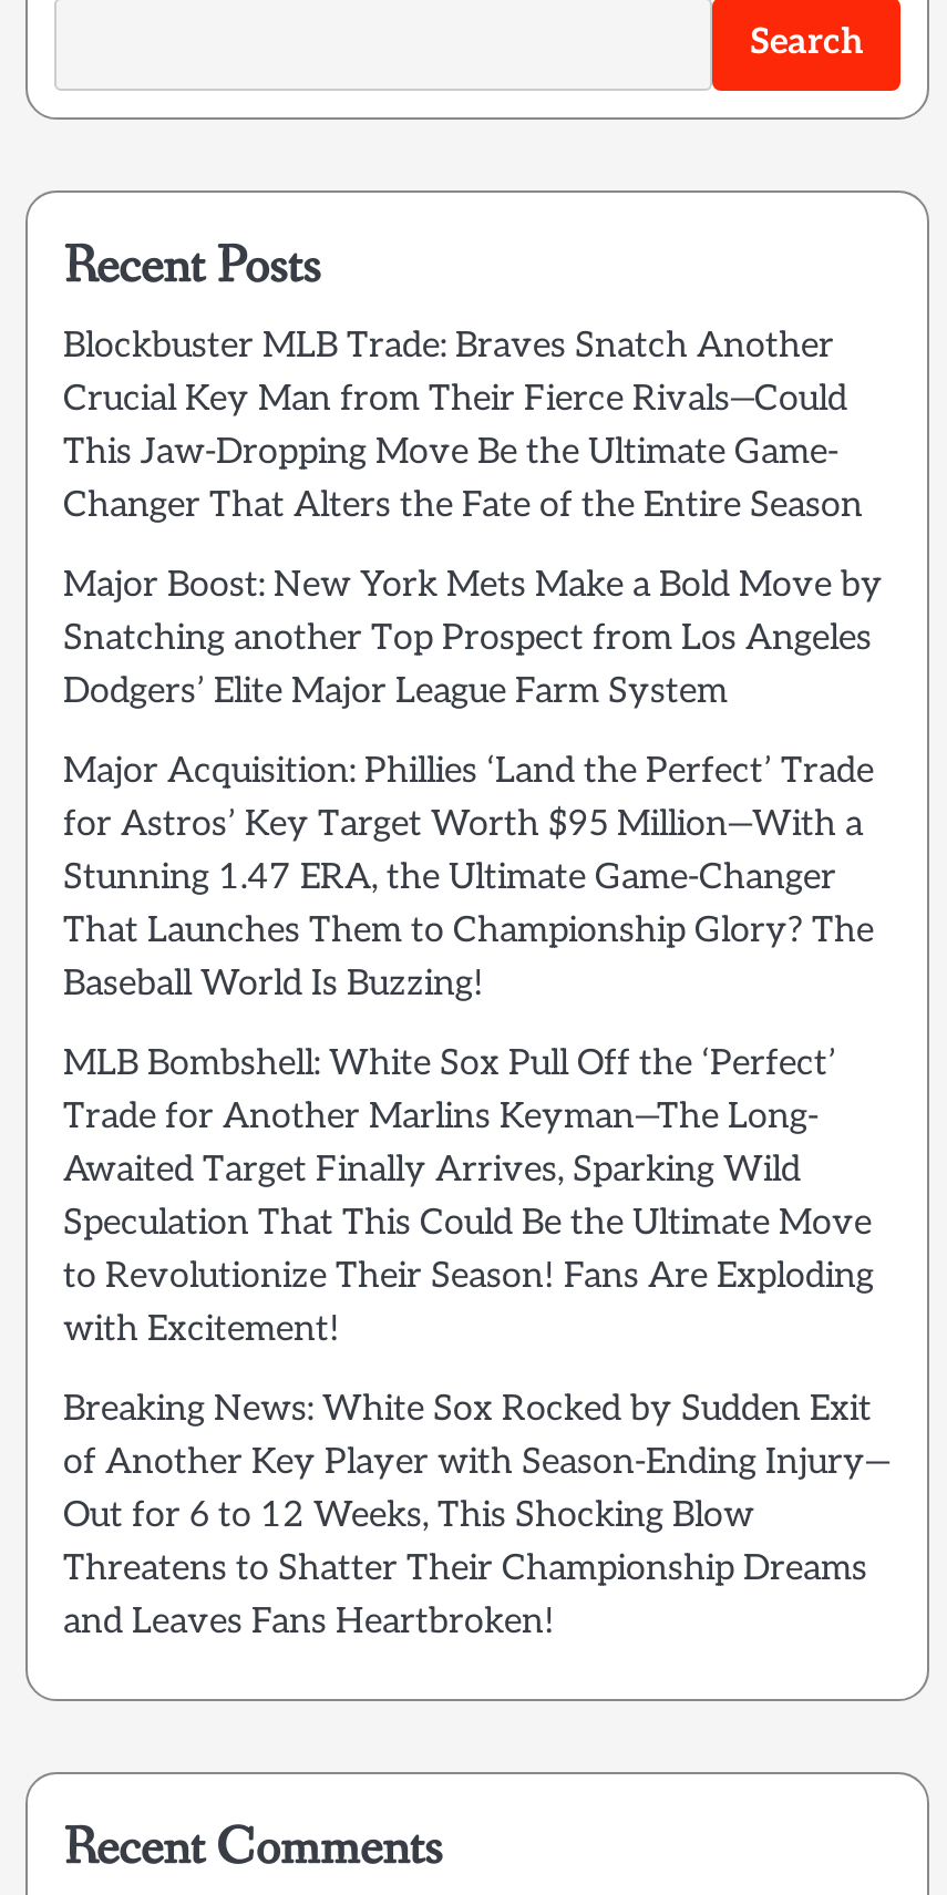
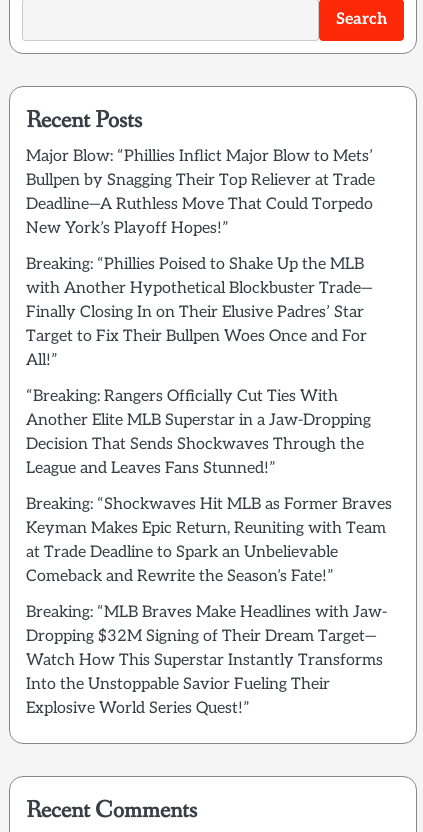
- Blockbuster MLB Trade: Braves Snatch Another
- Crucial Key Man from Their Fierce Rivals—Could
- This Jaw-Dropping Move Be the Ultimate Game-
- Changer That Alters the Fate of the Entire Season
+ Major Blow: “Phillies Inflict Major Blow to Mets’
+ Bullpen by Snagging Their Top Reliever at Trade
+ Deadline—A Ruthless Move That Could Torpedo
+ New York’s Playoff Hopes!”

- Major Boost: New York Mets Make a Bold Move by
- Snatching another Top Prospect from Los Angeles
- Dodgers’ Elite Major League Farm System
+ Breaking: “Phillies Poised to Shake Up the MLB
+ with Another Hypothetical Blockbuster Trade—
+ Finally Closing In on Their Elusive Padres’ Star
+ Target to Fix Their Bullpen Woes Once and For
+ All!”

- Major Acquisition: Phillies ‘Land the Perfect’ Trade
- for Astros’ Key Target Worth $95 Million—With a
- Stunning 1.47 ERA, the Ultimate Game-Changer
- That Launches Them to Championship Glory? The
- Baseball World Is Buzzing!
+ “Breaking: Rangers Officially Cut Ties With
+ Another Elite MLB Superstar in a Jaw-Dropping
+ Decision That Sends Shockwaves Through the
+ League and Leaves Fans Stunned!”

- MLB Bombshell: White Sox Pull Off the ‘Perfect’
- Trade for Another Marlins Keyman—The Long-
- Awaited Target Finally Arrives, Sparking Wild
- Speculation That This Could Be the Ultimate Move
- to Revolutionize Their Season! Fans Are Exploding
- with Excitement!
+ Breaking: “Shockwaves Hit MLB as Former Braves
+ Keyman Makes Epic Return, Reuniting with Team
+ at Trade Deadline to Spark an Unbelievable
+ Comeback and Rewrite the Season’s Fate!”

- Breaking News: White Sox Rocked by Sudden Exit
- of Another Key Player with Season-Ending Injury—
- Out for 6 to 12 Weeks, This Shocking Blow
- Threatens to Shatter Their Championship Dreams
- and Leaves Fans Heartbroken!
+ Breaking: “MLB Braves Make Headlines with Jaw-
+ Dropping $32M Signing of Their Dream Target—
+ Watch How This Superstar Instantly Transforms
+ Into the Unstoppable Savior Fueling Their
+ Explosive World Series Quest!”
